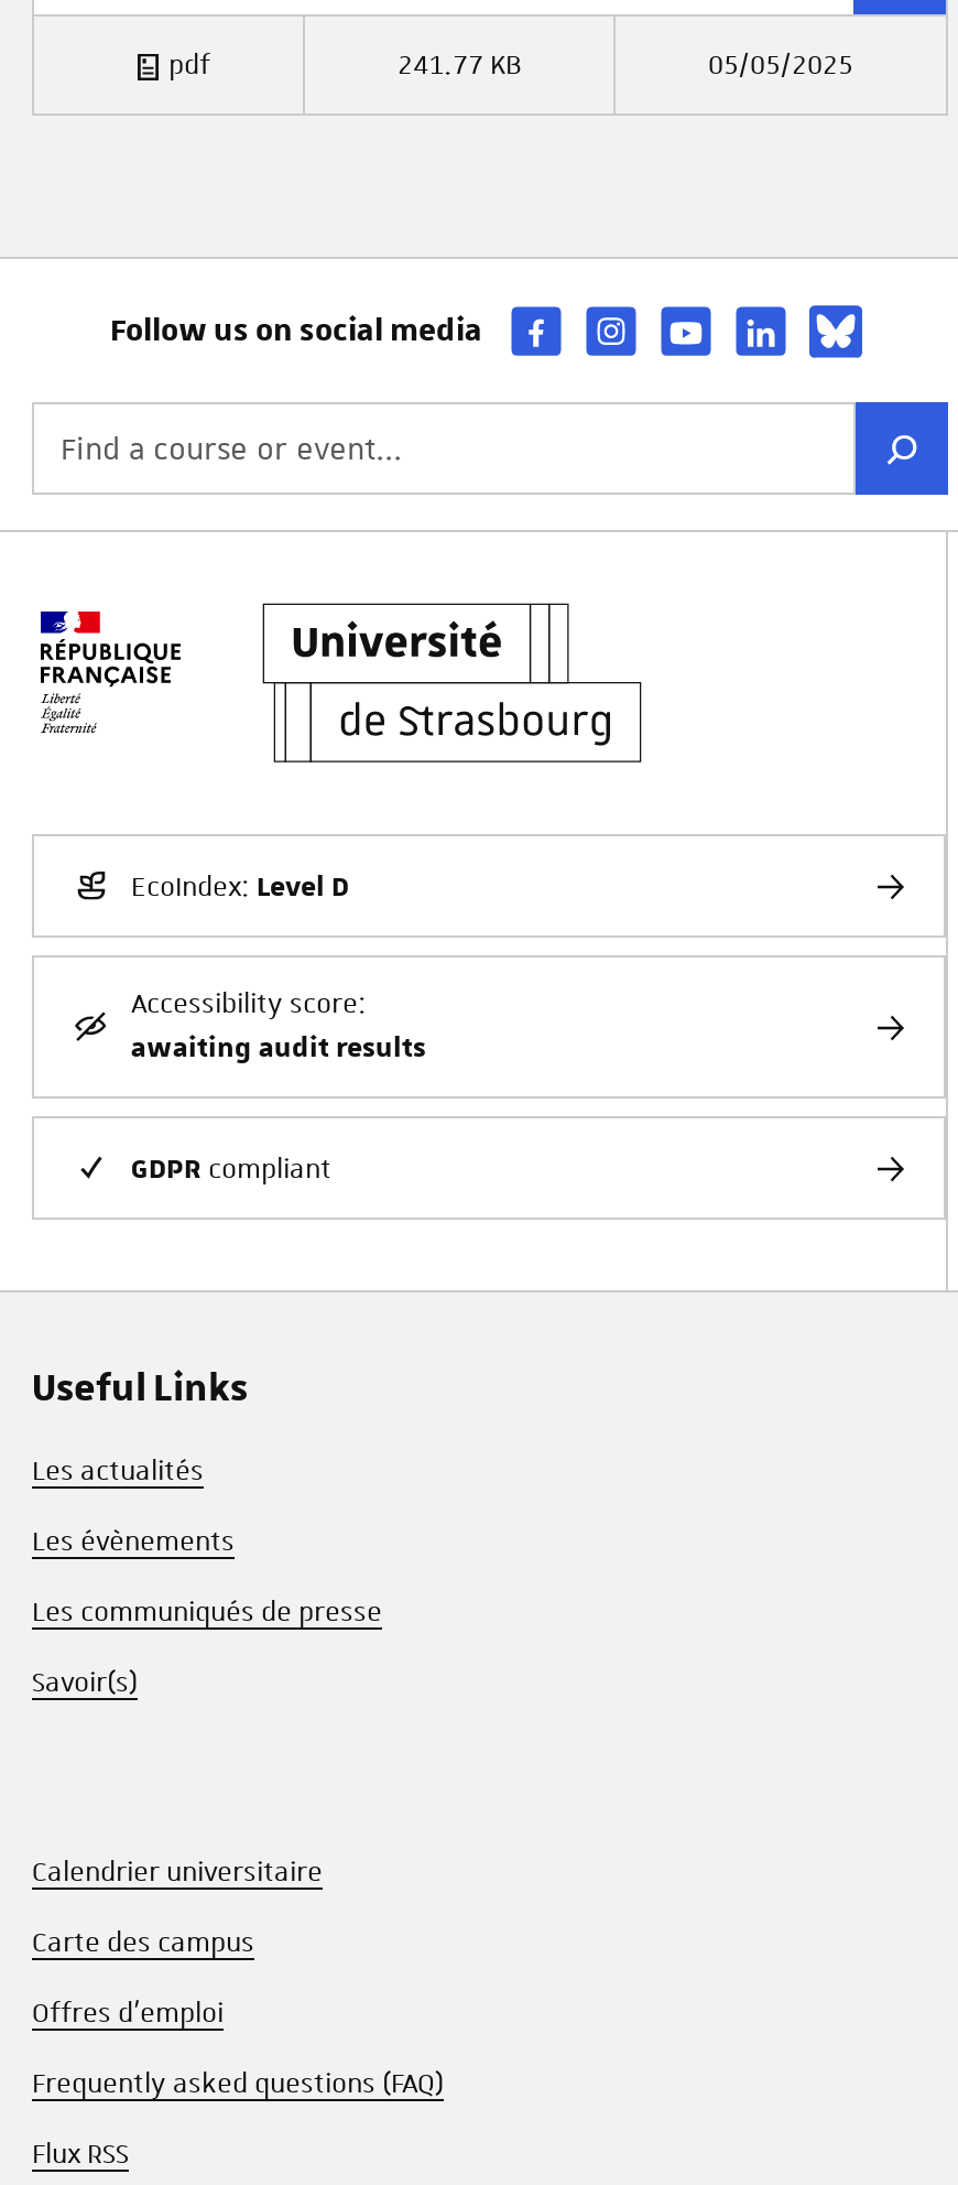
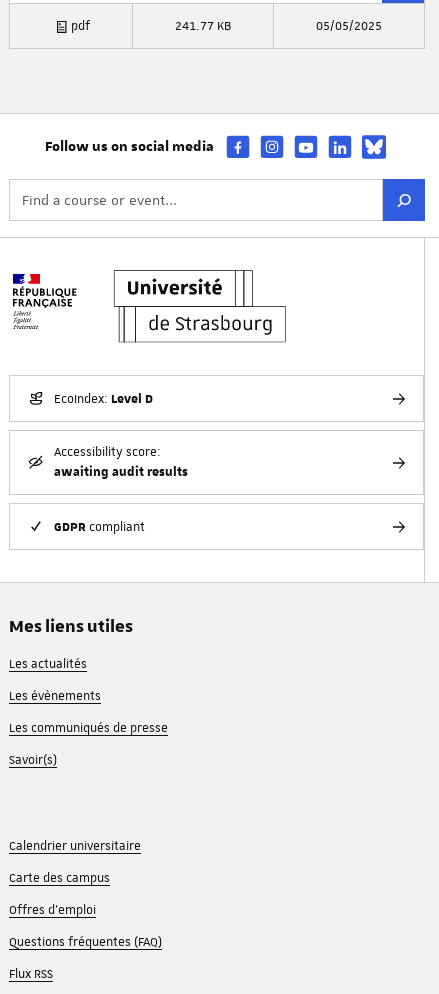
- Useful Links
+ Mes liens utiles

- Frequently asked questions (FAQ)
+ Questions fréquentes (FAQ)
